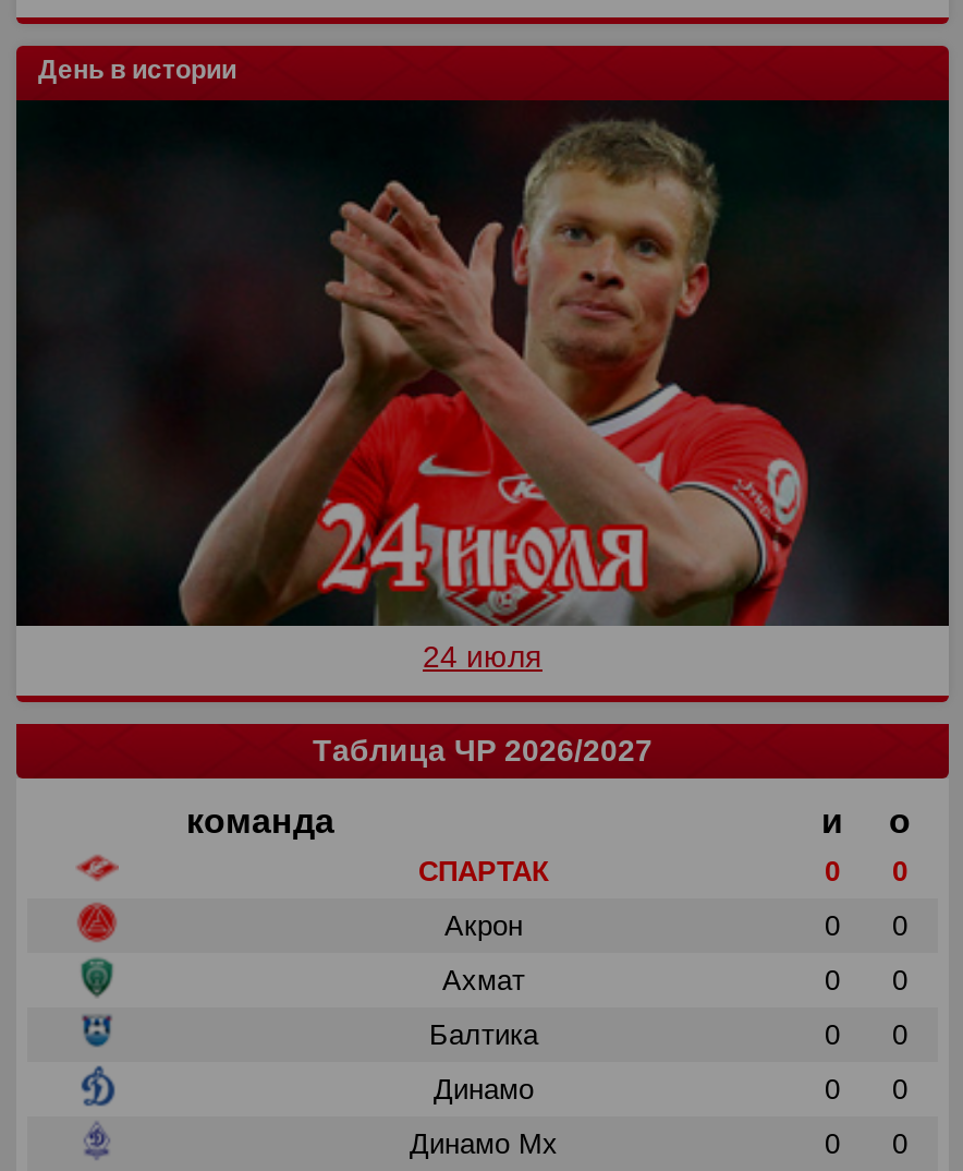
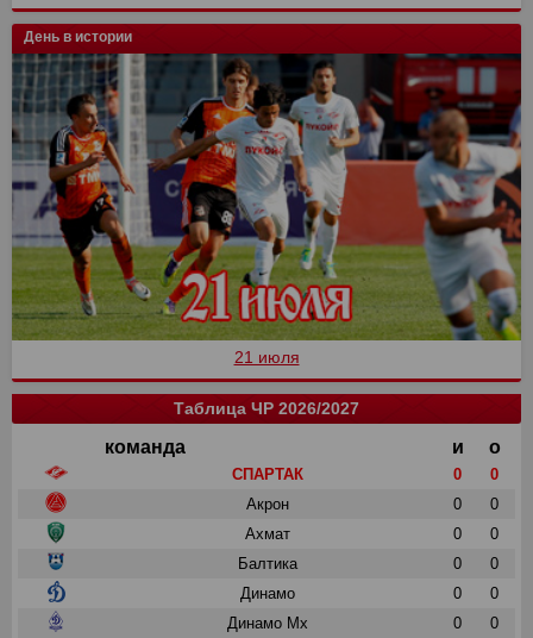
- [image]
- 24 июля
+ [image]
+ 21 июля
